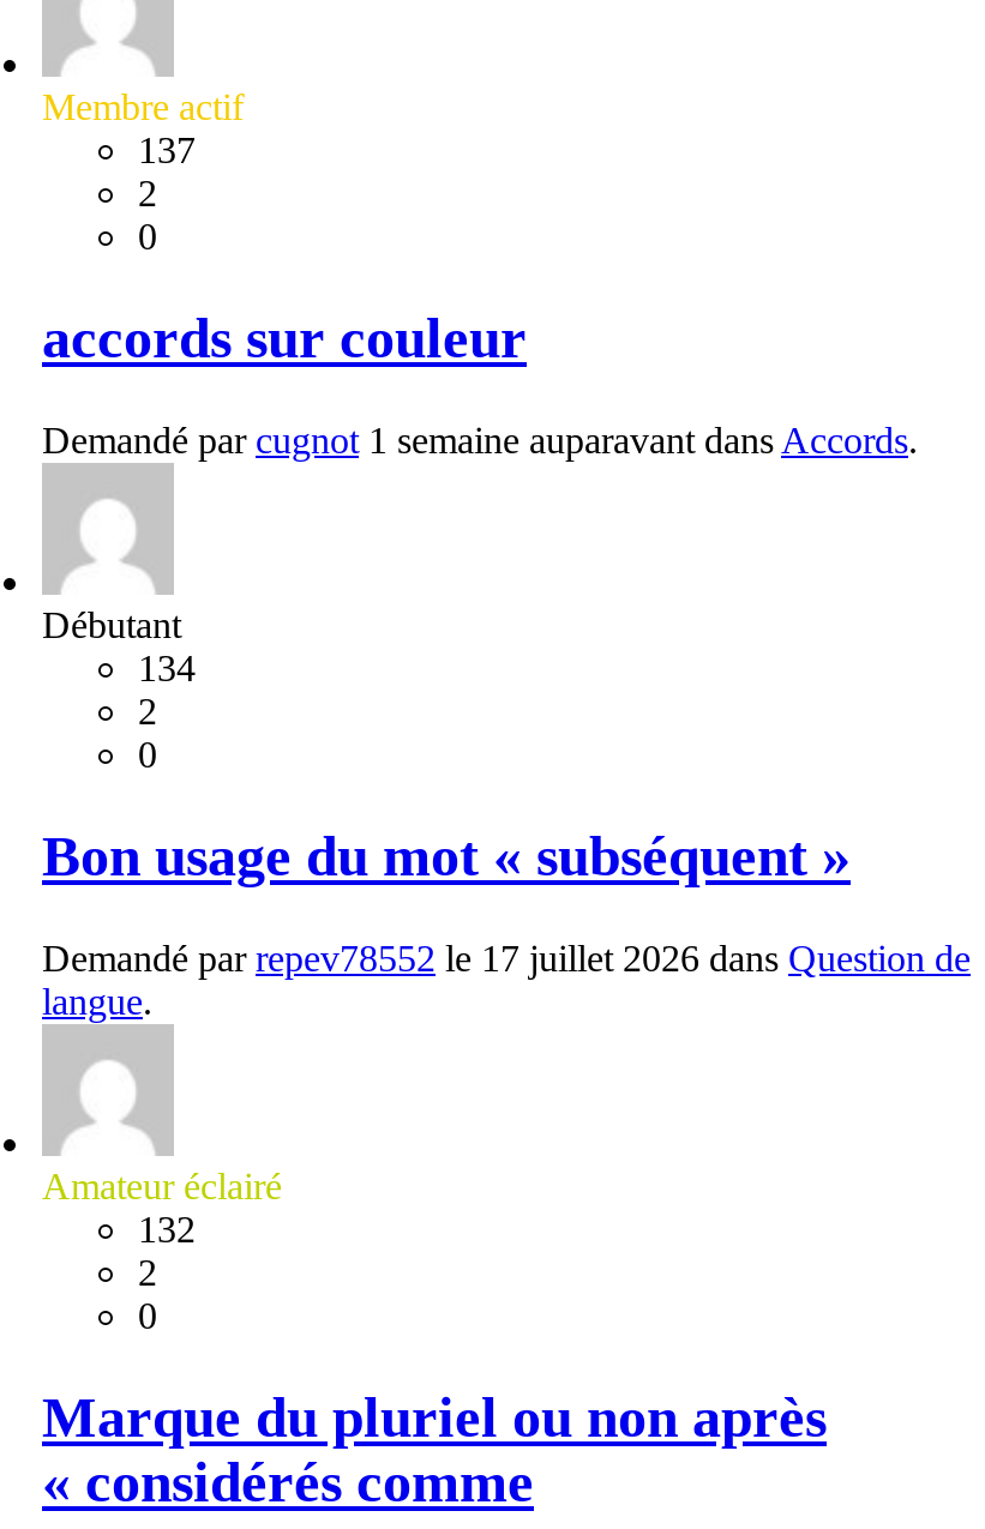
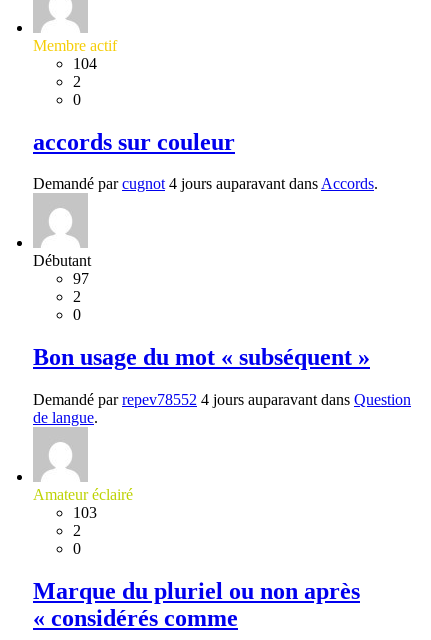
- 137
+ 104

- Demandé par cugnot 1 semaine auparavant dans Accords.
+ Demandé par cugnot 4 jours auparavant dans Accords.

- 134
+ 97

- Demandé par repev78552 le 17 juillet 2026 dans Question de
- langue.
+ Demandé par repev78552 4 jours auparavant dans Question
+ de langue.

- 132
+ 103
